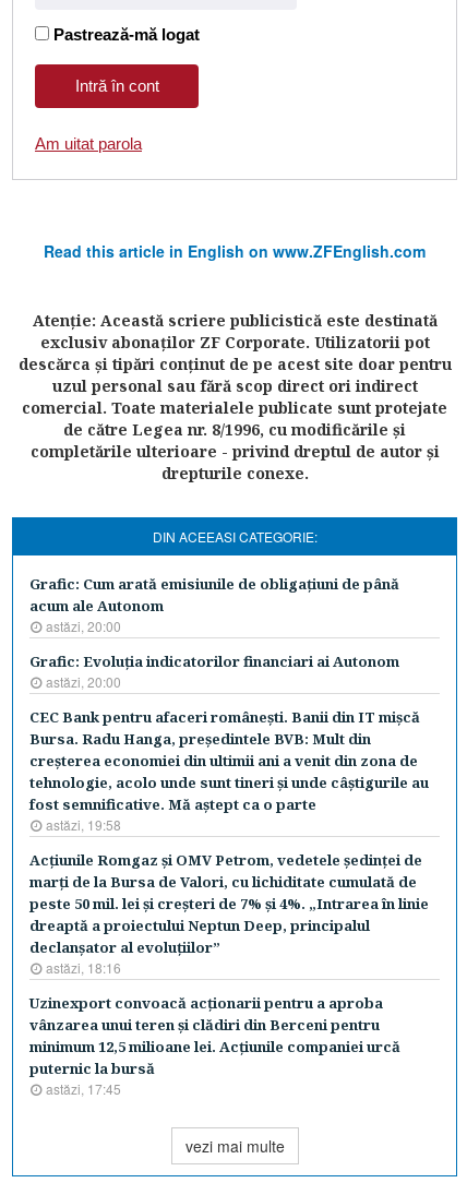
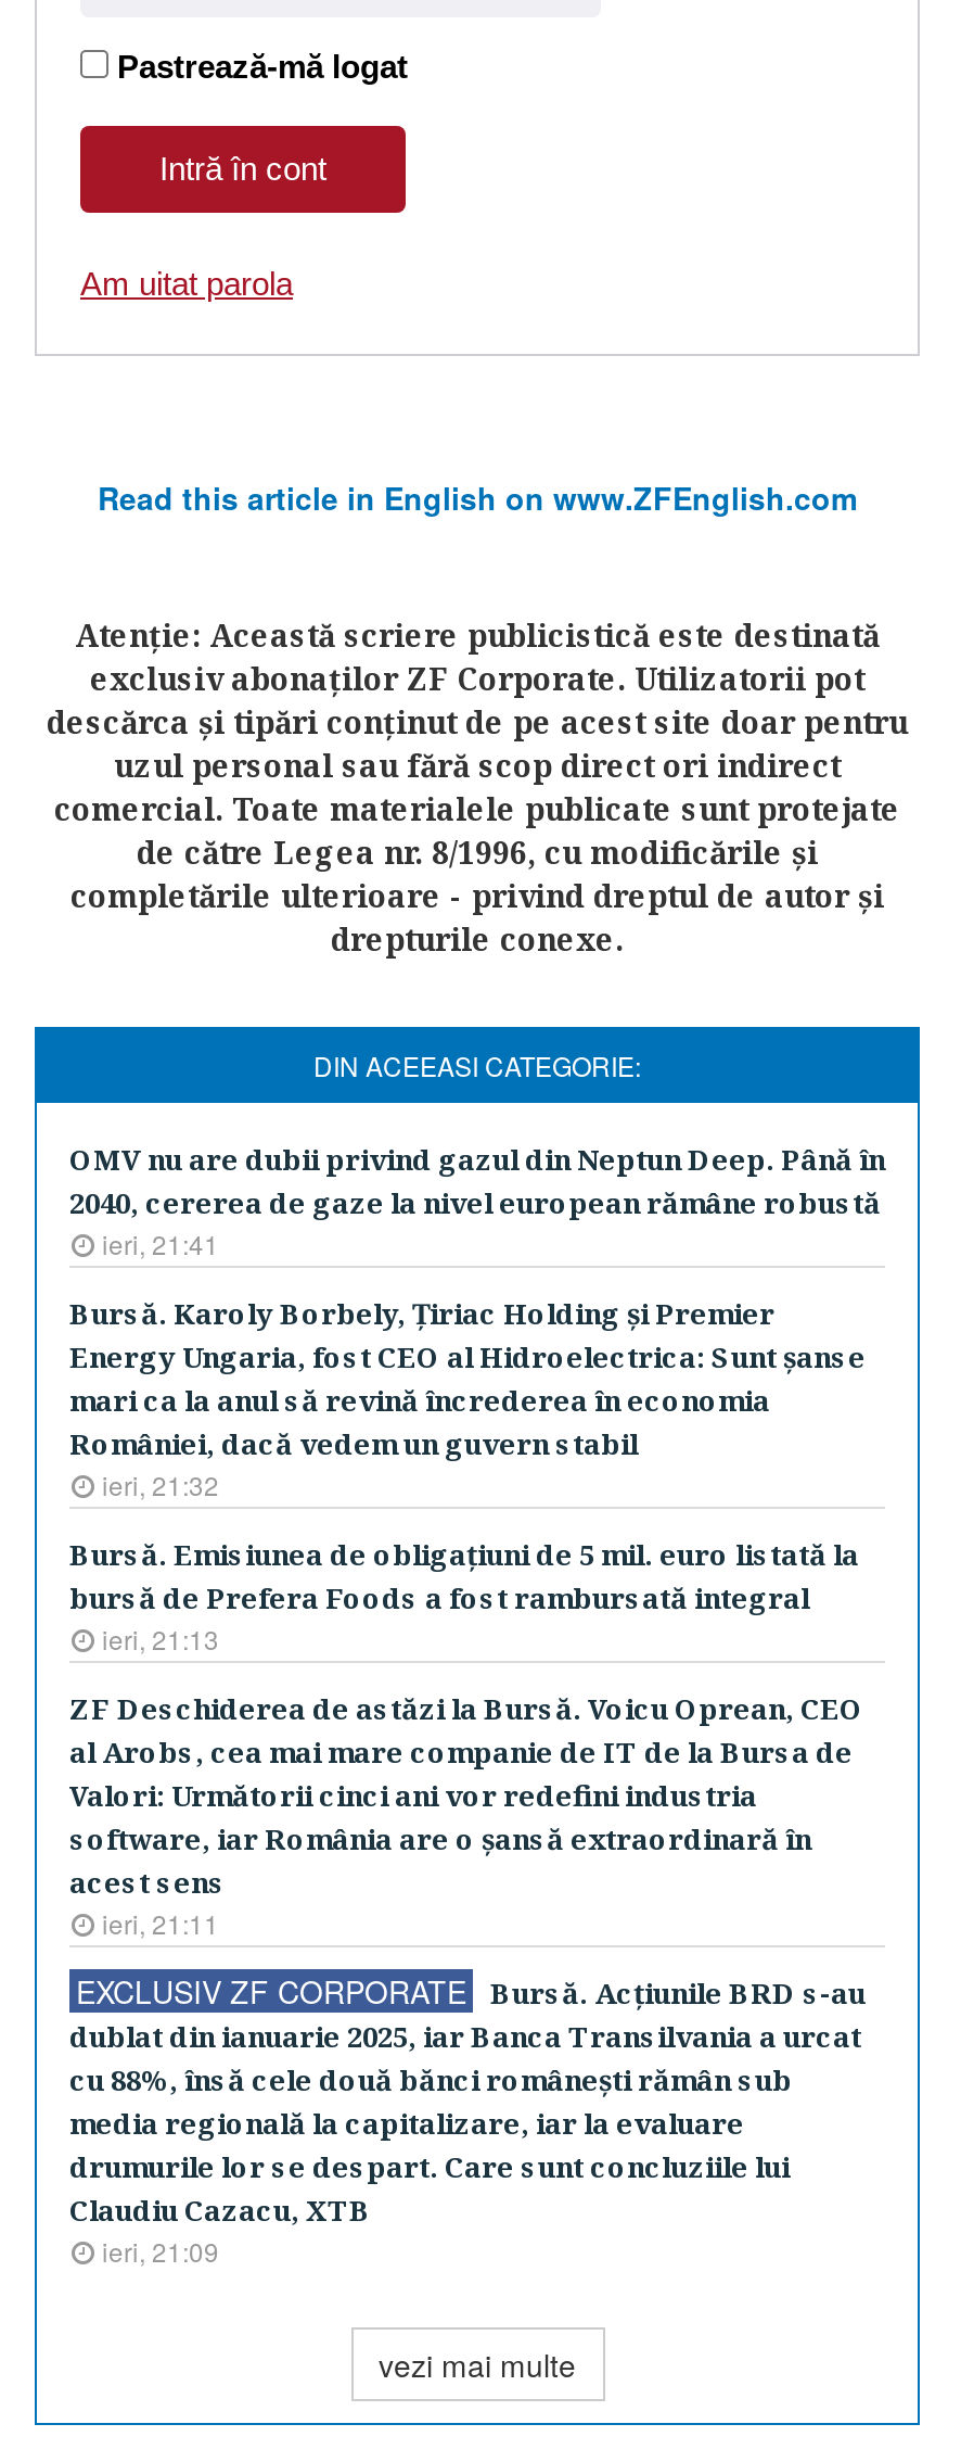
- Grafic: Cum arată emisiunile de obligaţiuni de până
- acum ale Autonom
- astăzi, 20:00
+ OMV nu are dubii privind gazul din Neptun Deep. Până în
+ 2040, cererea de gaze la nivel european rămâne robustă
+ ieri, 21:41

- Grafic: Evoluţia indicatorilor financiari ai Autonom
- astăzi, 20:00
+ Bursă. Karoly Borbely, Ţiriac Holding şi Premier
+ Energy Ungaria, fost CEO al Hidroelectrica: Sunt şanse
+ mari ca la anul să revină încrederea în economia
+ României, dacă vedem un guvern stabil
+ ieri, 21:32

- CEC Bank pentru afaceri româneşti. Banii din IT mişcă
- Bursa. Radu Hanga, preşedintele BVB: Mult din
- creşterea economiei din ultimii ani a venit din zona de
- tehnologie, acolo unde sunt tineri şi unde câştigurile au
- fost semnificative. Mă aştept ca o parte
- astăzi, 19:58
+ Bursă. Emisiunea de obligaţiuni de 5 mil. euro listată la
+ bursă de Prefera Foods a fost rambursată integral
+ ieri, 21:13

- Acţiunile Romgaz şi OMV Petrom, vedetele şedinţei de
- marţi de la Bursa de Valori, cu lichiditate cumulată de
- peste 50 mil. lei şi creşteri de 7% şi 4%. „Intrarea în linie
- dreaptă a proiectului Neptun Deep, principalul
- declanşator al evoluţiilor”
- astăzi, 18:16
+ ZF Deschiderea de astăzi la Bursă. Voicu Oprean, CEO
+ al Arobs, cea mai mare companie de IT de la Bursa de
+ Valori: Următorii cinci ani vor redefini industria
+ software, iar România are o şansă extraordinară în
+ acest sens
+ ieri, 21:11

- Uzinexport convoacă acţionarii pentru a aproba
- vânzarea unui teren şi clădiri din Berceni pentru
- minimum 12,5 milioane lei. Acţiunile companiei urcă
- puternic la bursă
- astăzi, 17:45
+ EXCLUSIV ZF CORPORATE
+ Bursă. Acţiunile BRD s-au
+ dublat din ianuarie 2025, iar Banca Transilvania a urcat
+ cu 88%, însă cele două bănci româneşti rămân sub
+ media regională la capitalizare, iar la evaluare
+ drumurile lor se despart. Care sunt concluziile lui
+ Claudiu Cazacu, XTB
+ ieri, 21:09
